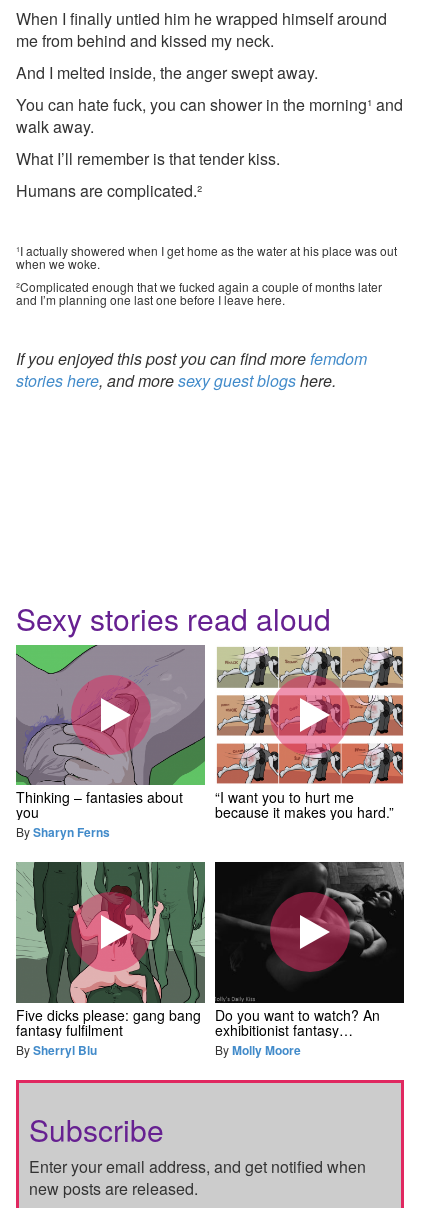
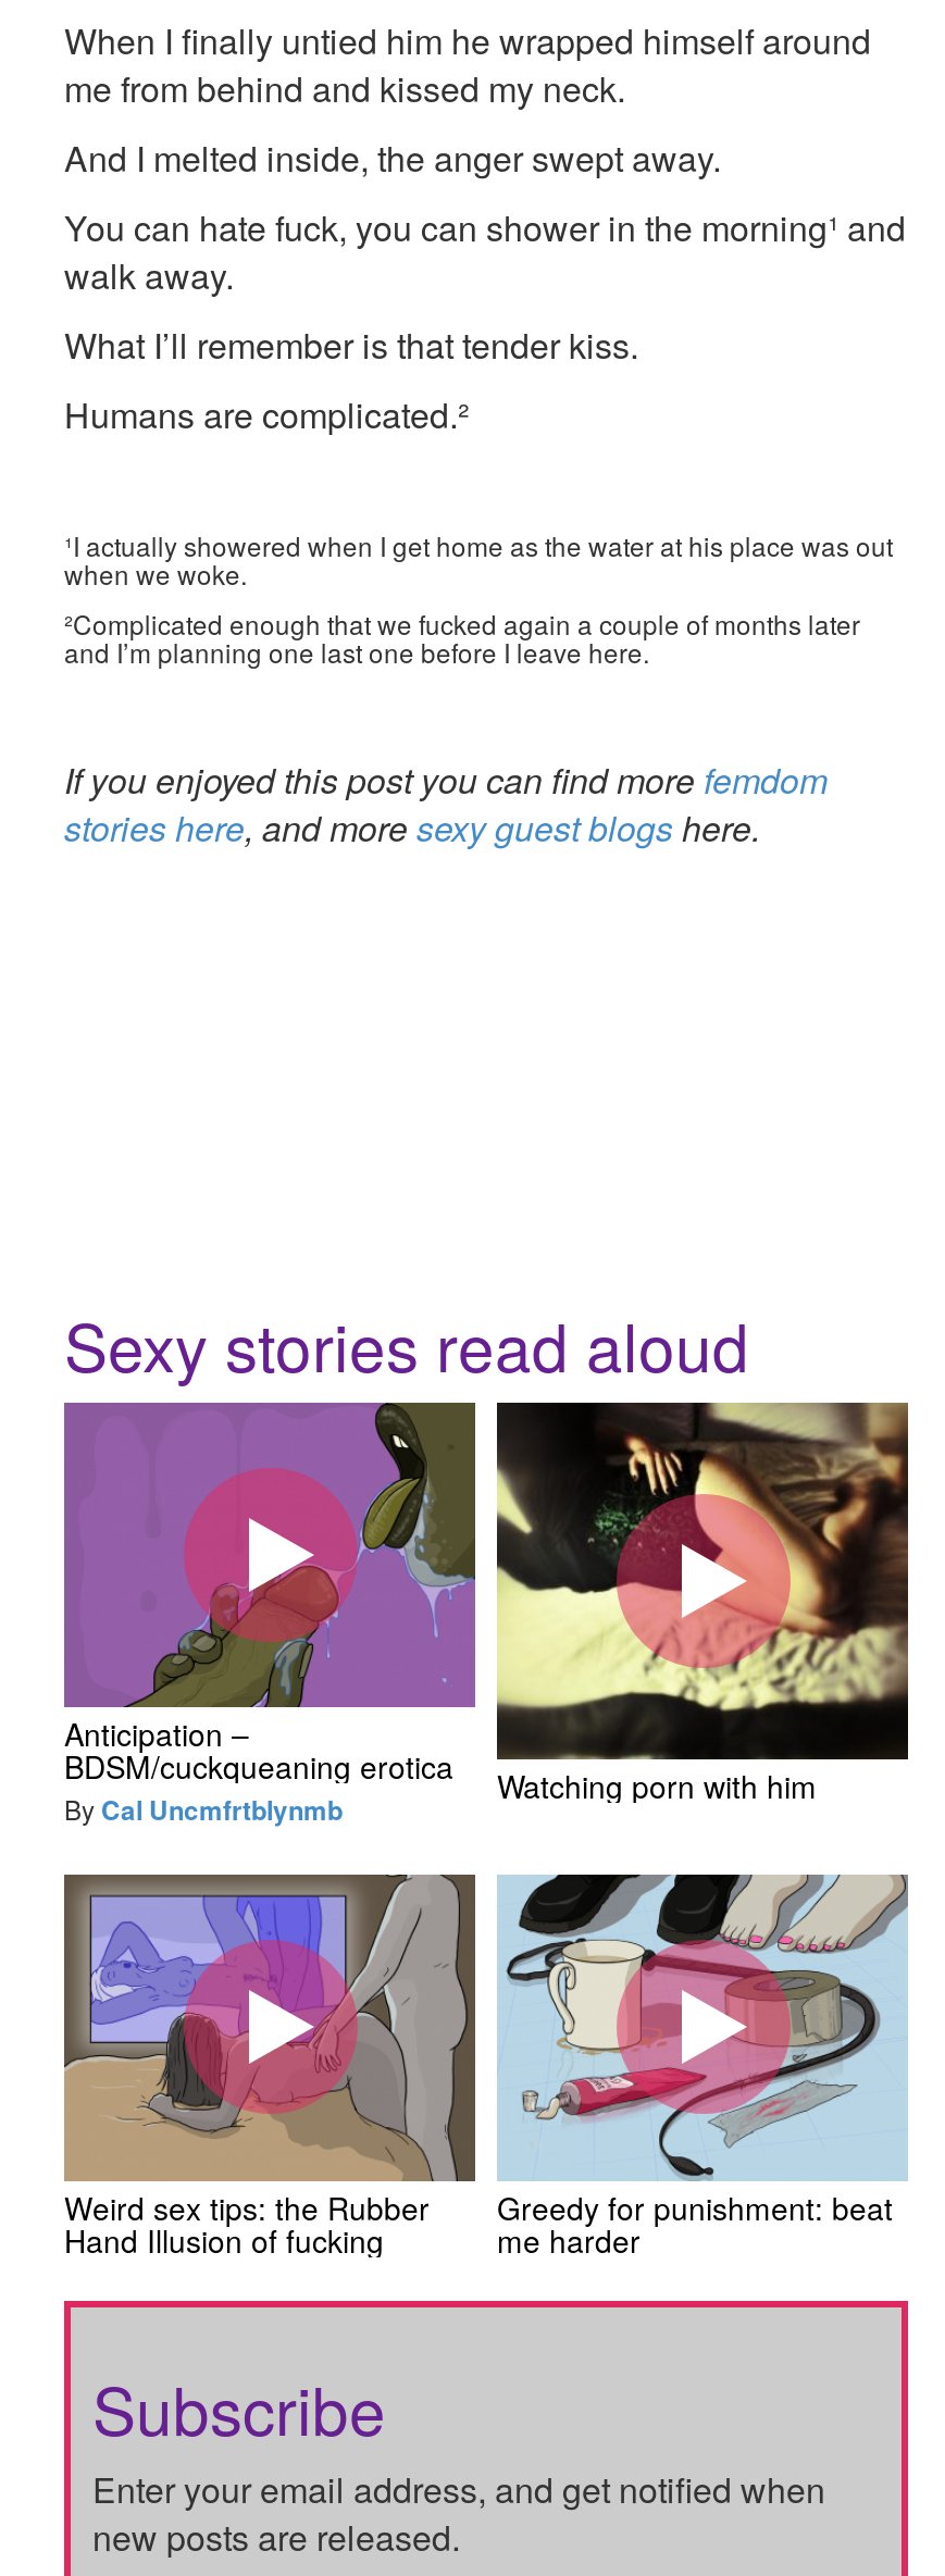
- [image]
- Thinking – fantasies about
- you
- By Sharyn Ferns
+ [image]
+ Anticipation –
+ BDSM/cuckqueaning erotica
+ By Cal Uncmfrtblynmb

- [image]
- “I want you to hurt me
- because it makes you hard.”
+ [image]
+ Watching porn with him

- [image]
- Five dicks please: gang bang
- fantasy fulfilment
- By Sherryl Blu
+ [image]
+ Weird sex tips: the Rubber
+ Hand Illusion of fucking

- [image]
- Do you want to watch? An
- exhibitionist fantasy…
- By Molly Moore
+ [image]
+ Greedy for punishment: beat
+ me harder
